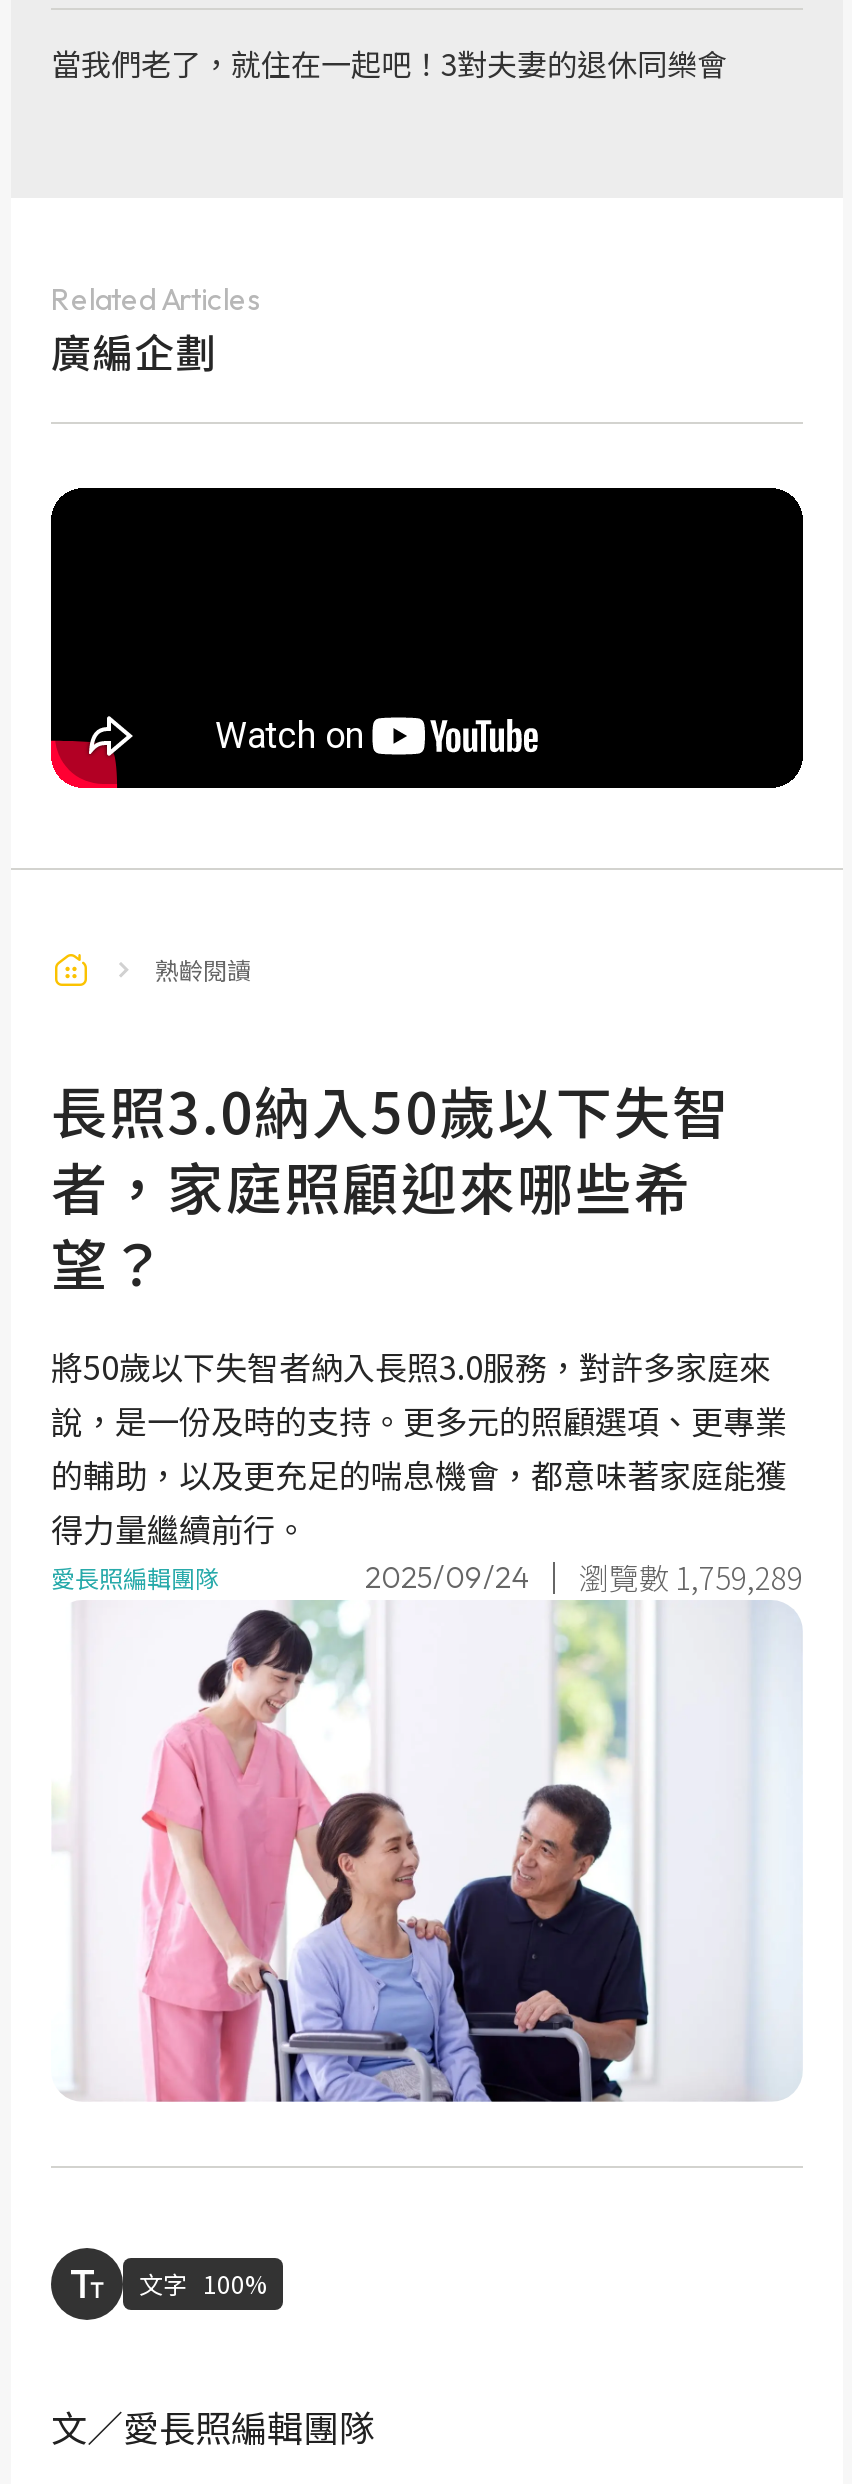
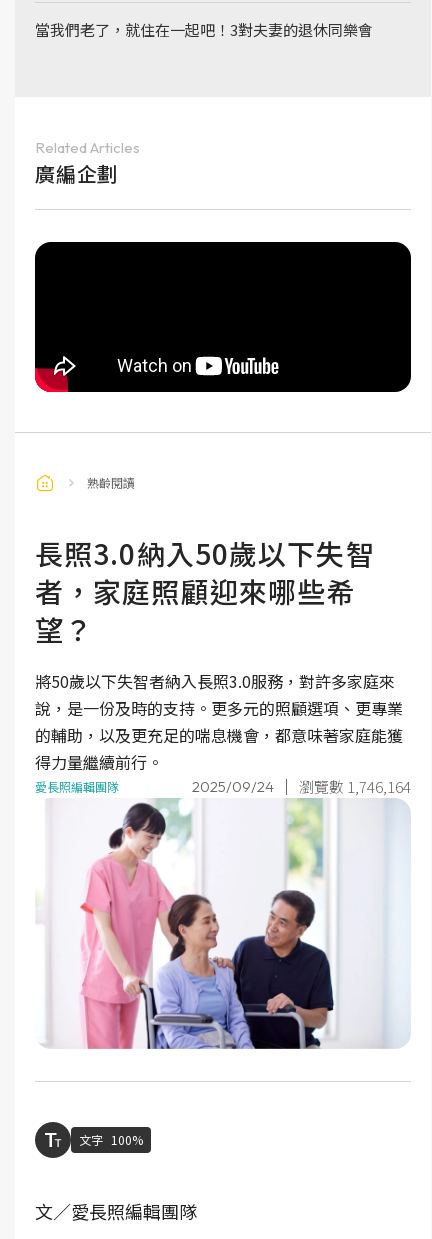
- 2025/09/24 瀏覽數 1,759,289
+ 2025/09/24 瀏覽數 1,746,164
